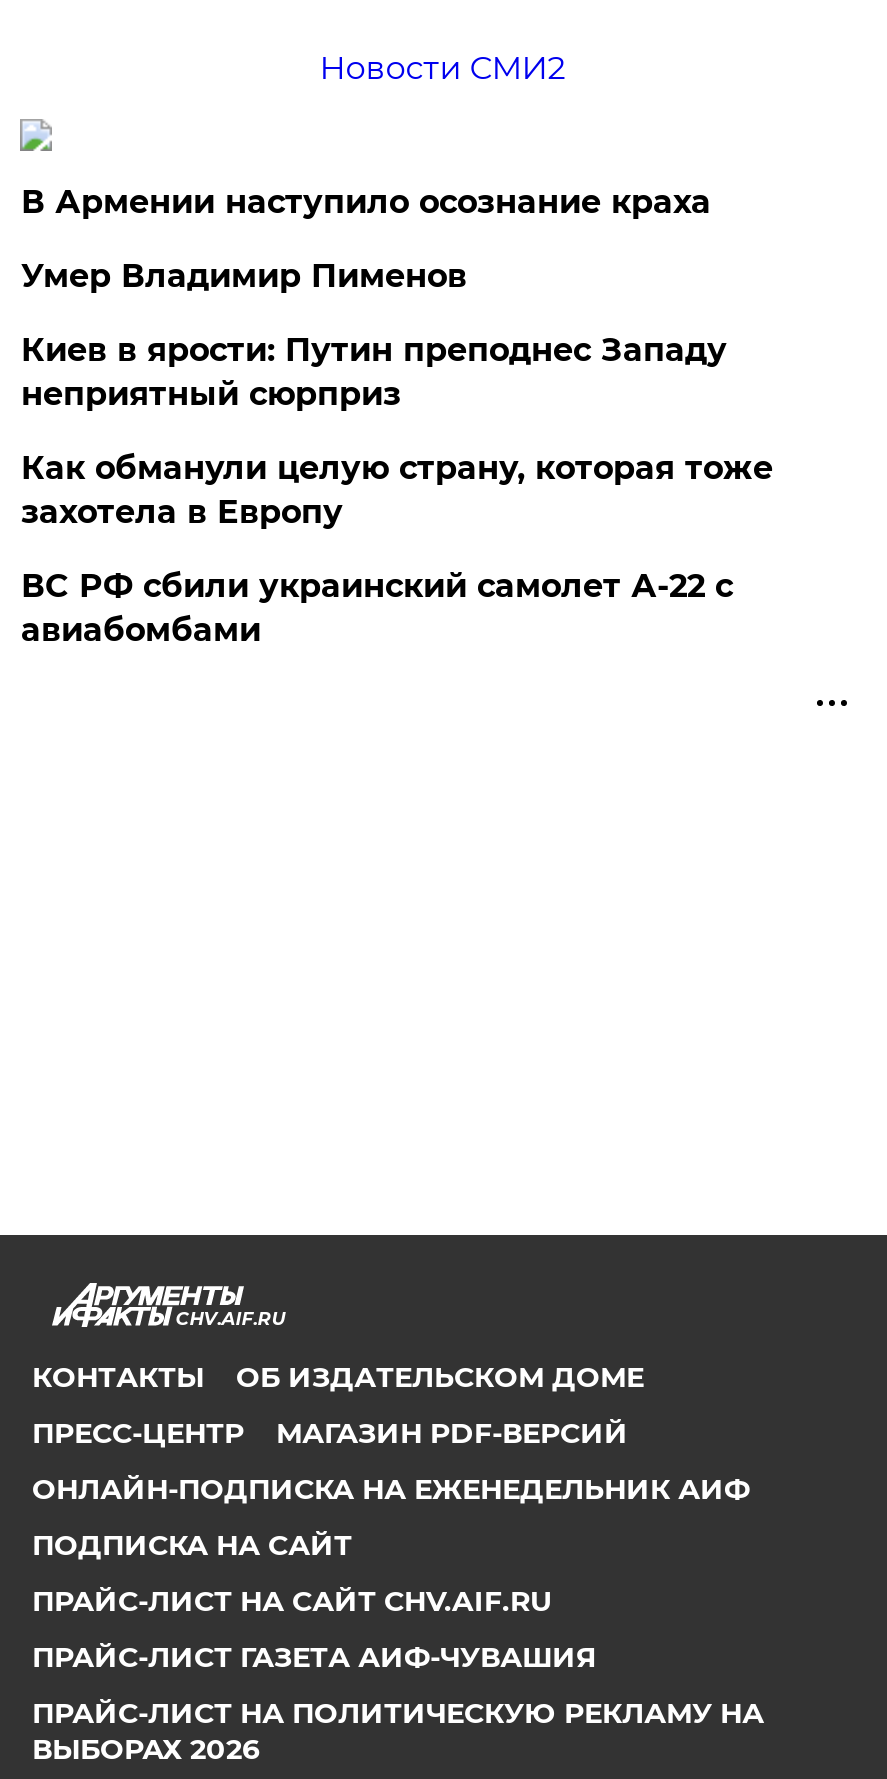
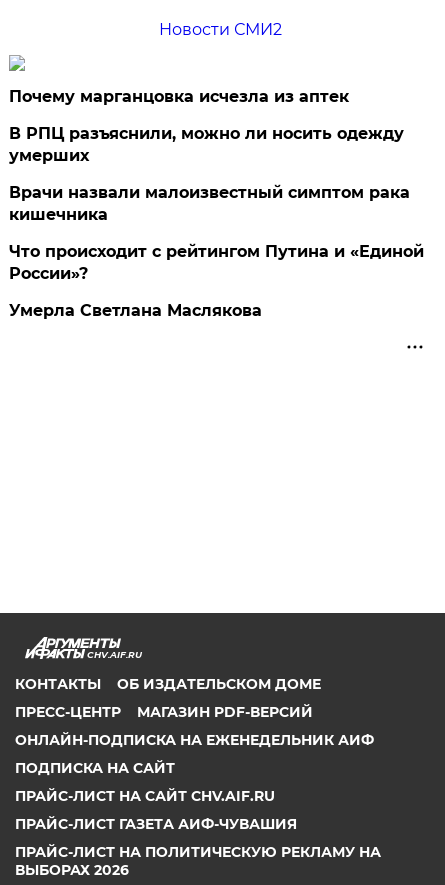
- В Армении наступило осознание краха
+ Почему марганцовка исчезла из аптек

- Умер Владимир Пименов
+ В РПЦ разъяснили, можно ли носить одежду
+ умерших

- Киев в ярости: Путин преподнес Западу
- неприятный сюрприз
+ Врачи назвали малоизвестный симптом рака
+ кишечника

- Как обманули целую страну, которая тоже
- захотела в Европу
+ Что происходит с рейтингом Путина и «Единой
+ России»?

- ВС РФ сбили украинский самолет А-22 с
- авиабомбами
+ Умерла Светлана Маслякова
